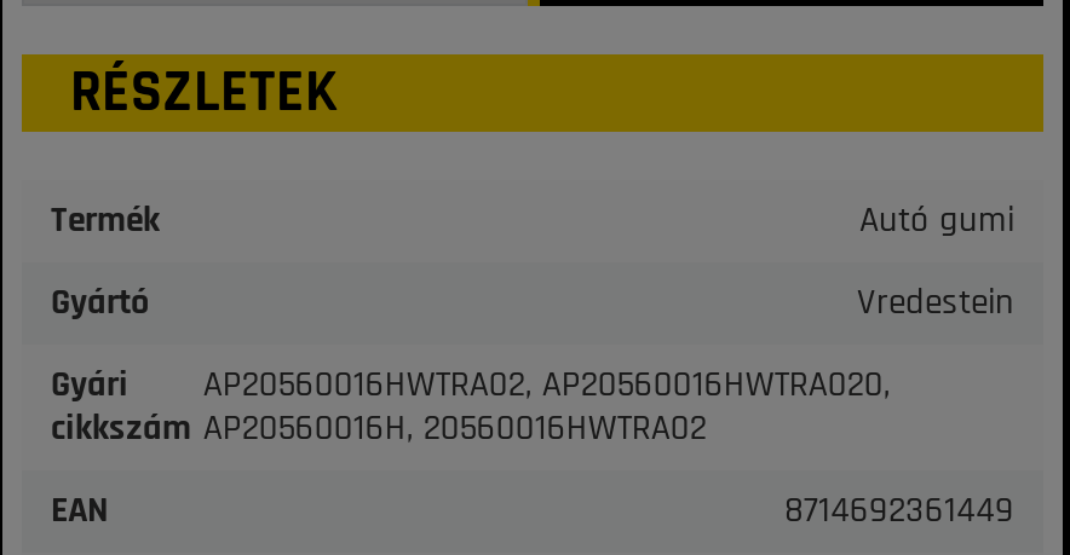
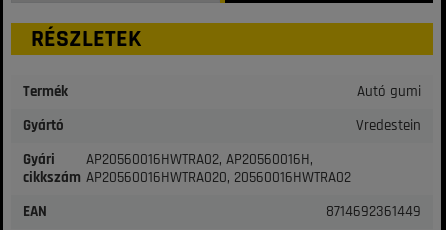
- AP20560016HWTRA02, AP20560016HWTRA020,
+ AP20560016HWTRA02, AP20560016H,

- AP20560016H, 20560016HWTRA02
+ AP20560016HWTRA020, 20560016HWTRA02
